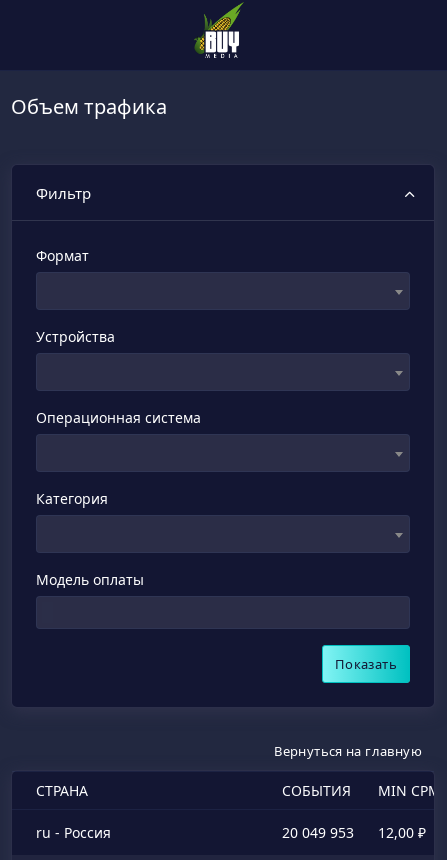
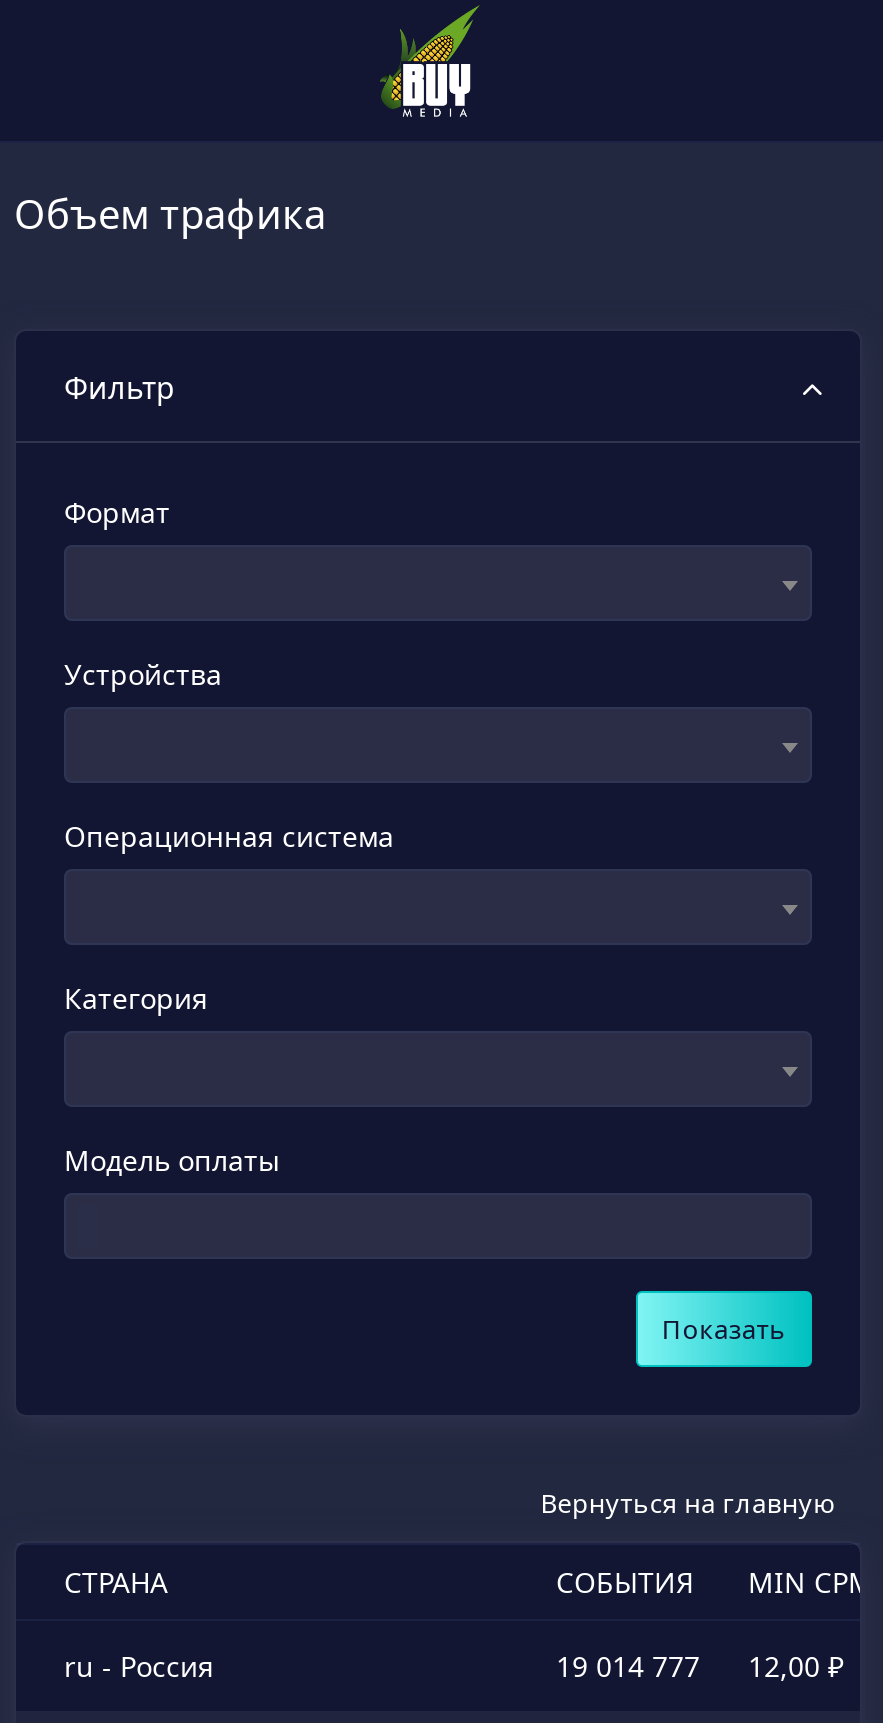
- 20 049 953 12,00 ₽
+ 19 014 777 12,00 ₽
